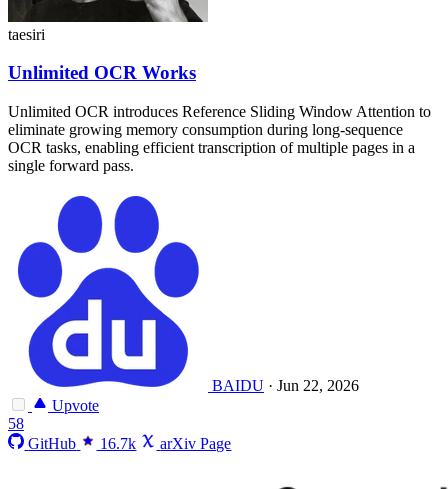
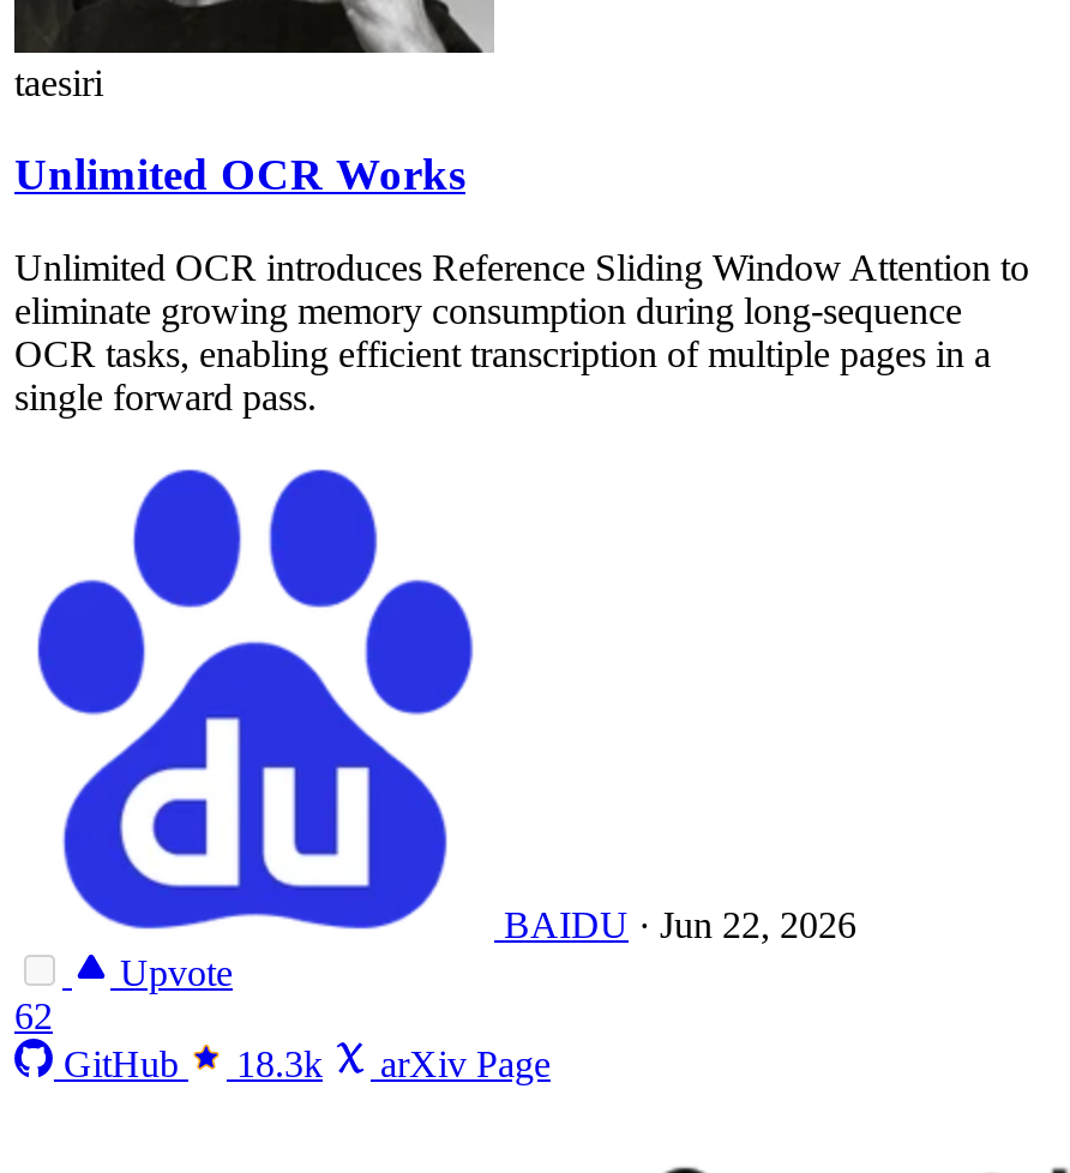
- 58
+ 62

- GitHub 16.7k arXiv Page
+ GitHub 18.3k arXiv Page
